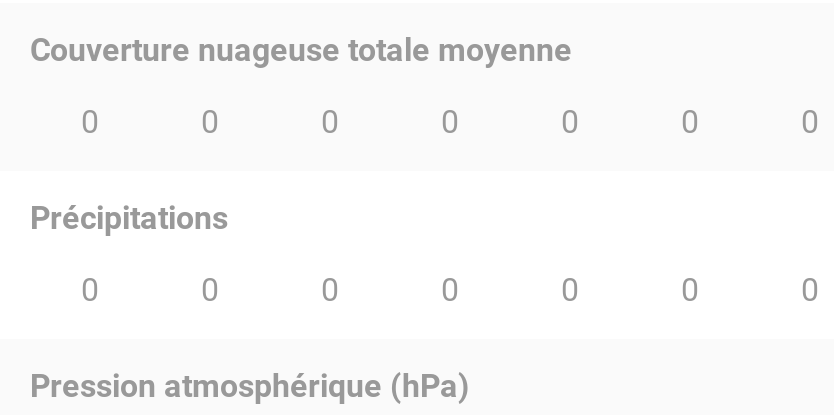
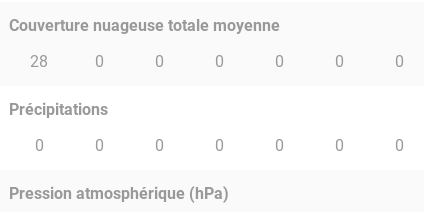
- 0
+ 28
